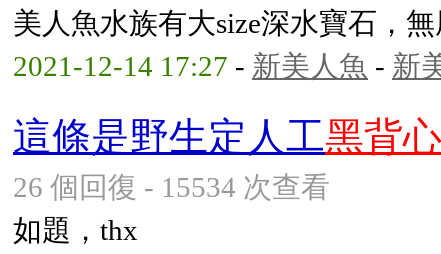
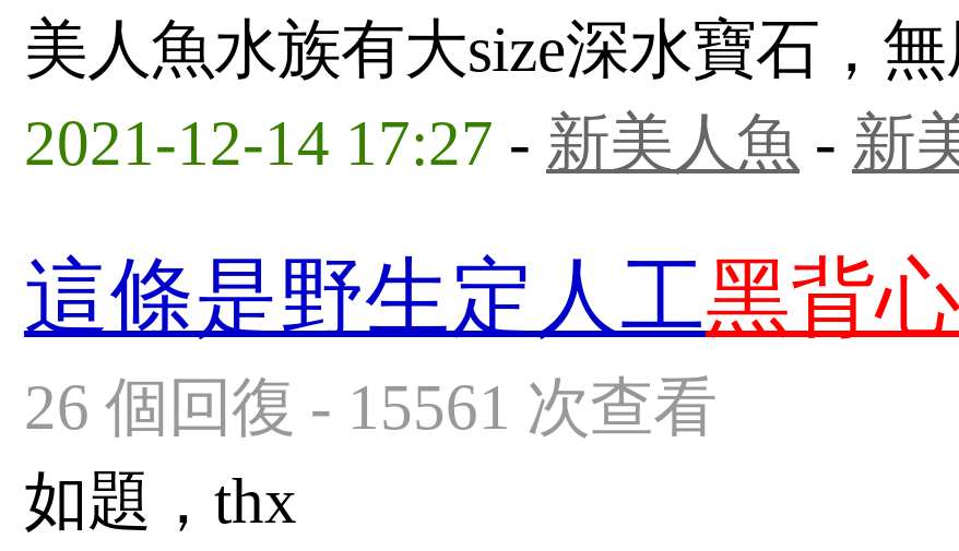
- 26 個回復 - 15534 次查看
+ 26 個回復 - 15561 次查看
